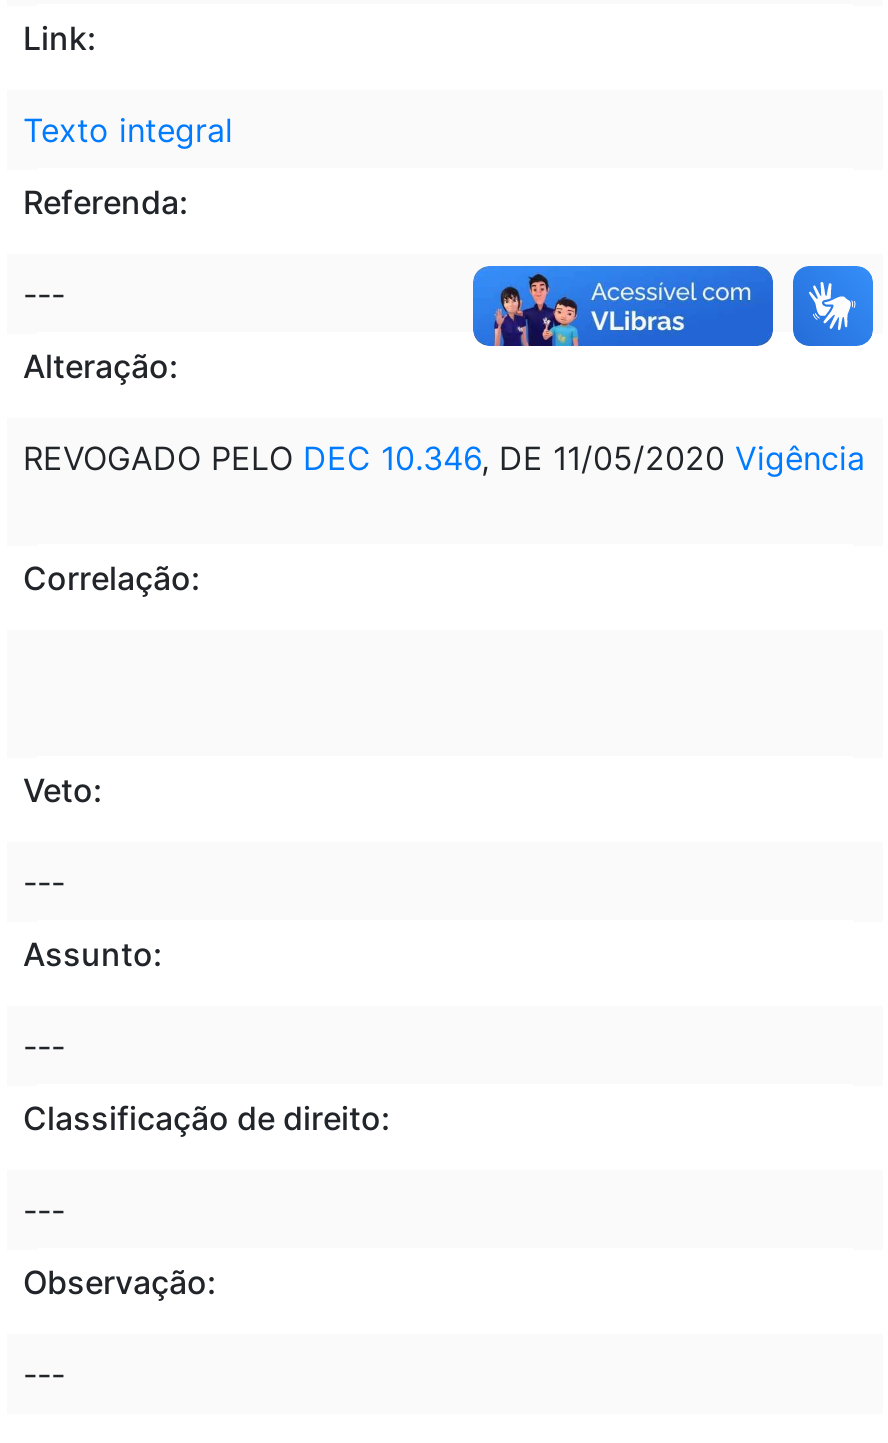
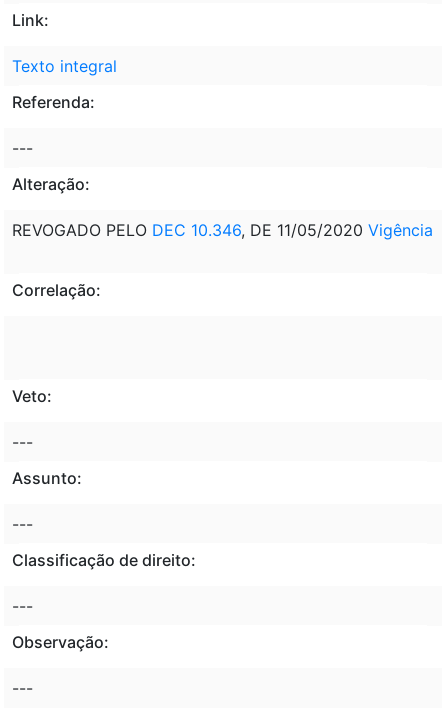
- [image]

- [image]
